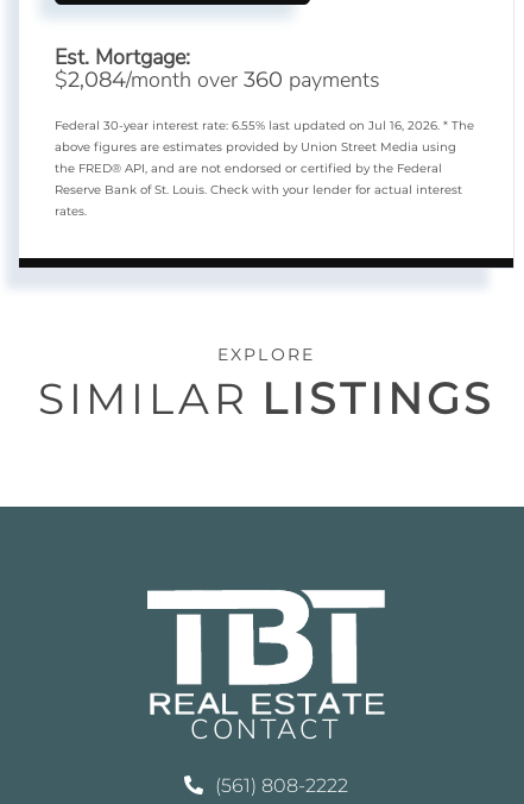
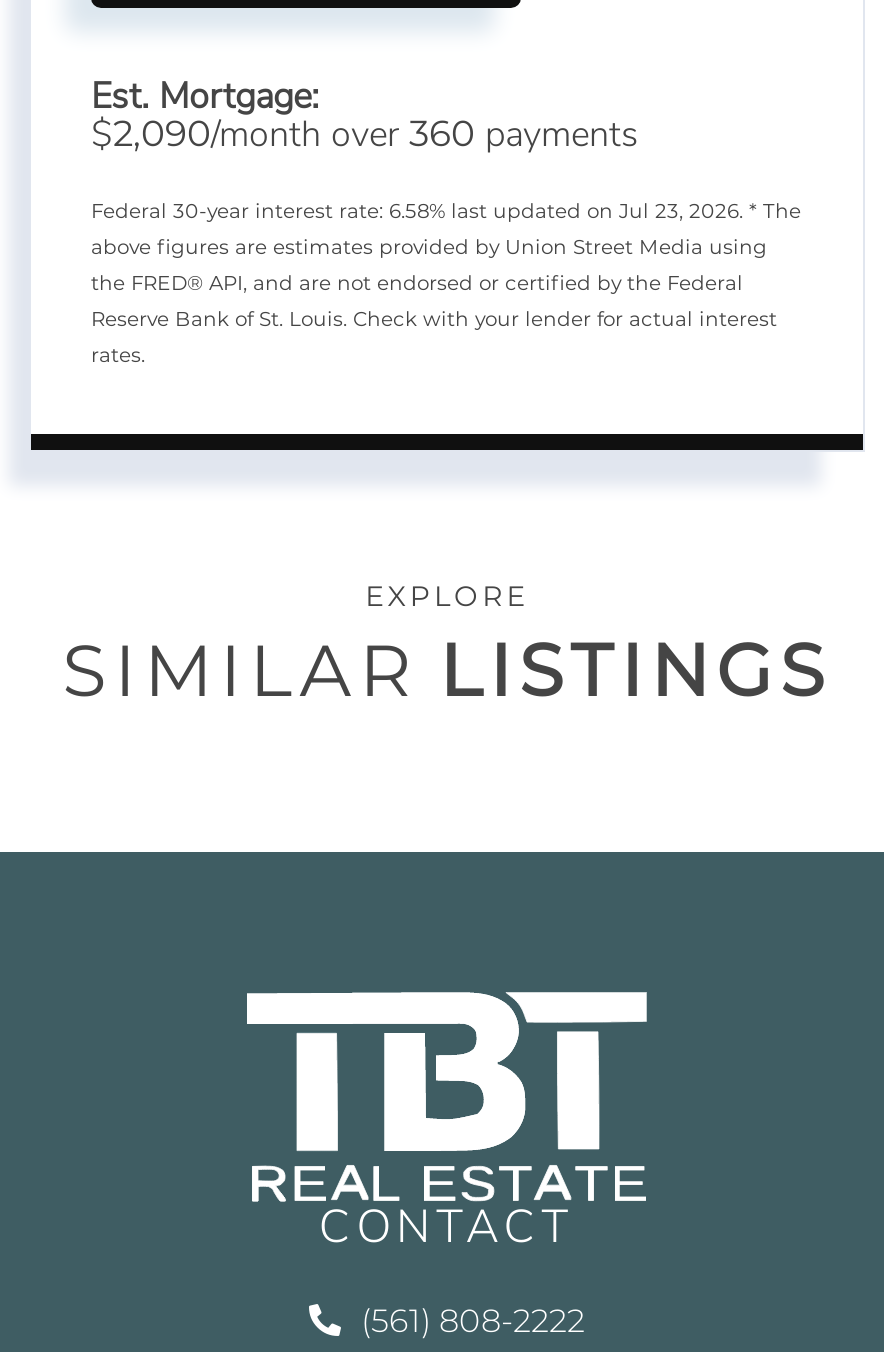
- $2,084/month over 360 payments
+ $2,090/month over 360 payments

- Federal 30-year interest rate: 6.55% last updated on Jul 16, 2026. * The
+ Federal 30-year interest rate: 6.58% last updated on Jul 23, 2026. * The
